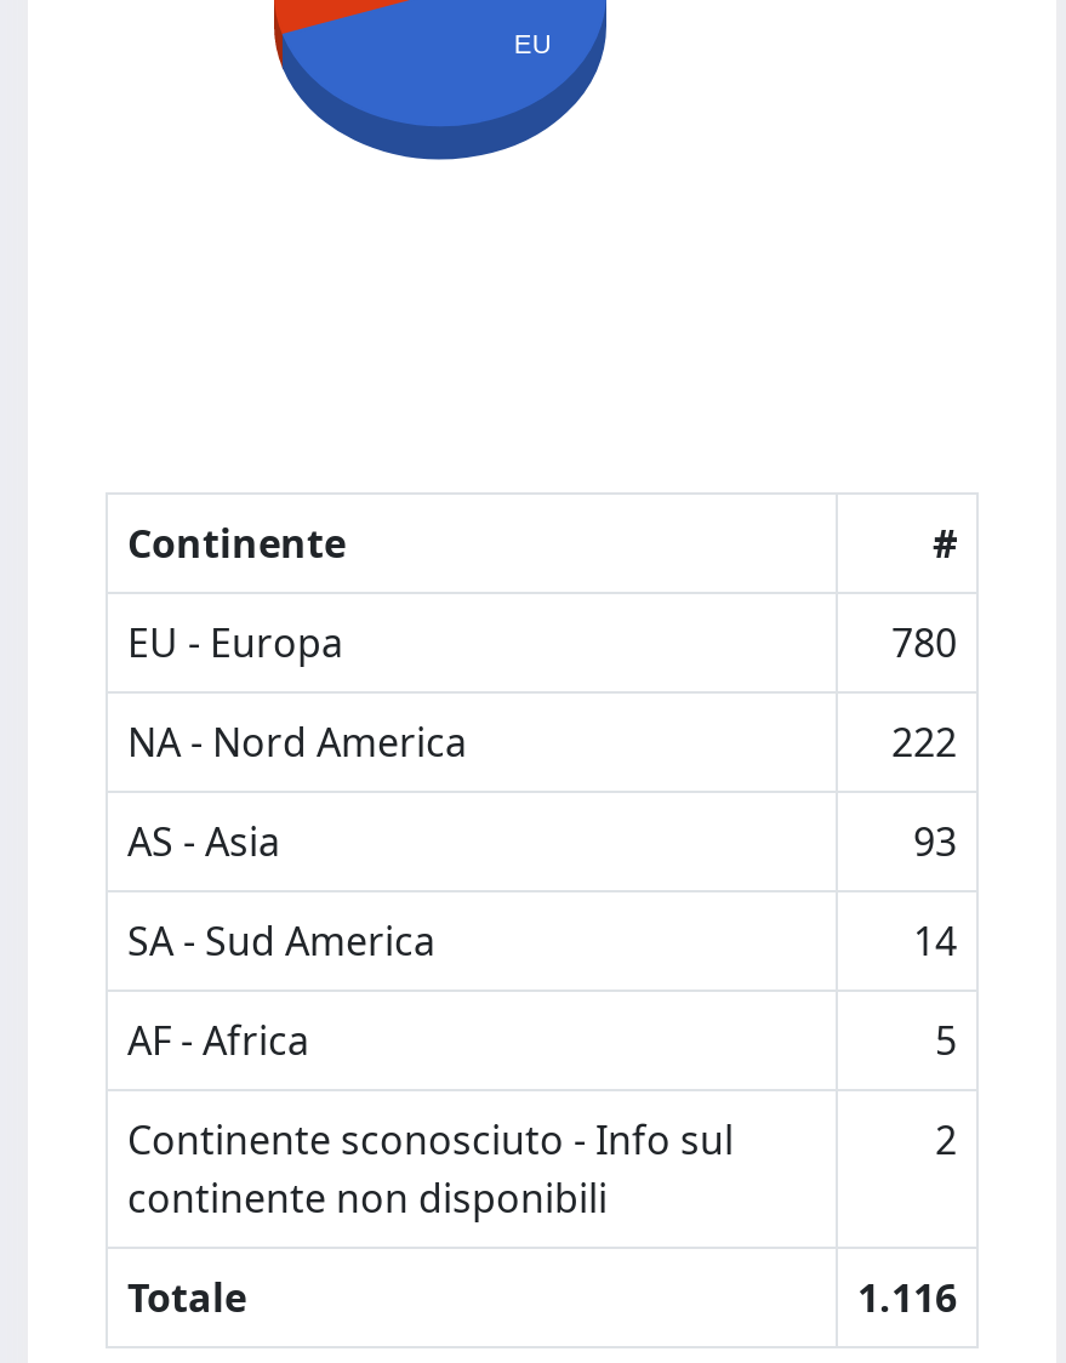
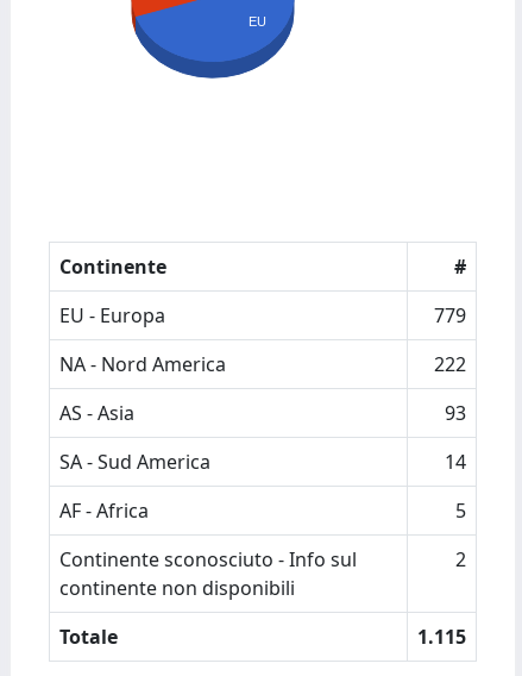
- 780
+ 779

- 1.116
+ 1.115
